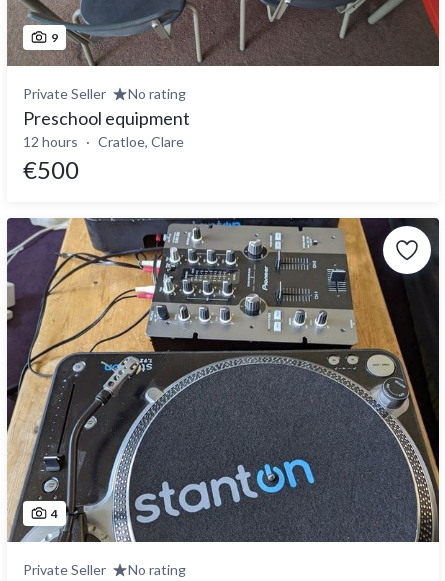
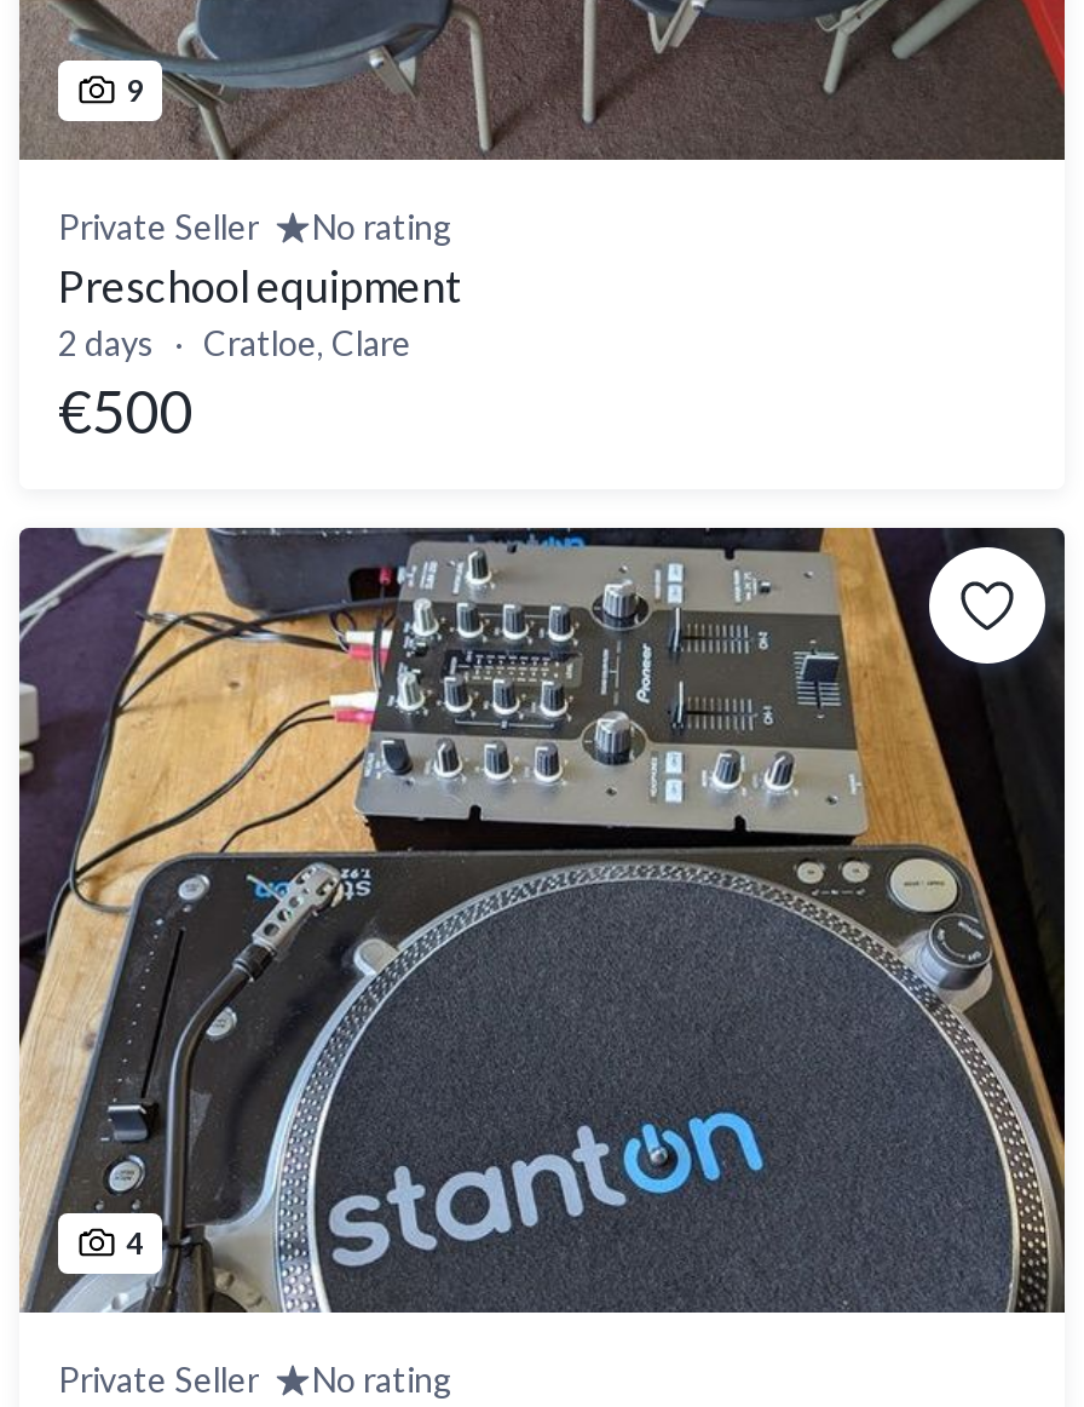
- 12 hours Cratloe, Clare
+ 2 days Cratloe, Clare
